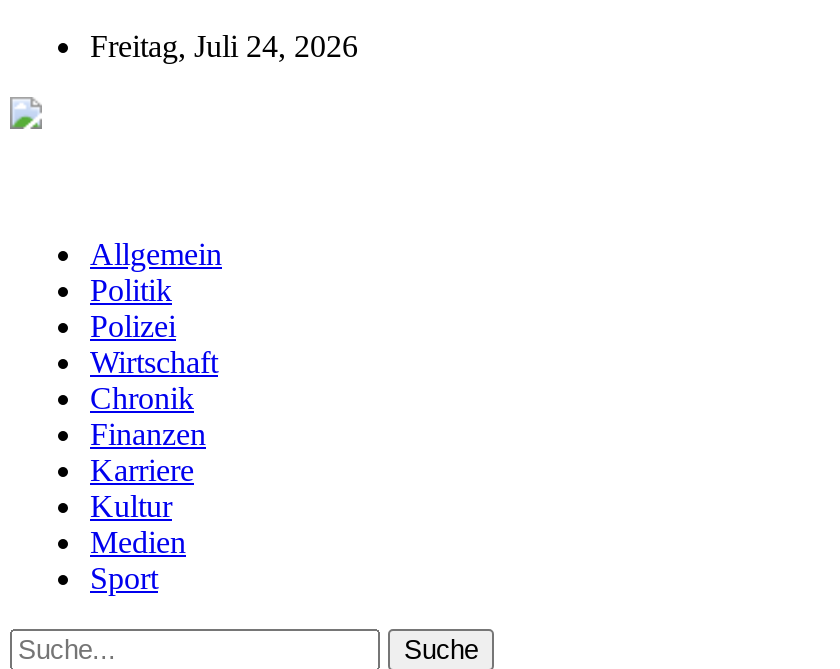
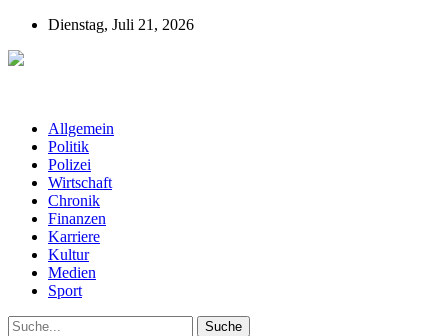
- Freitag, Juli 24, 2026
+ Dienstag, Juli 21, 2026
